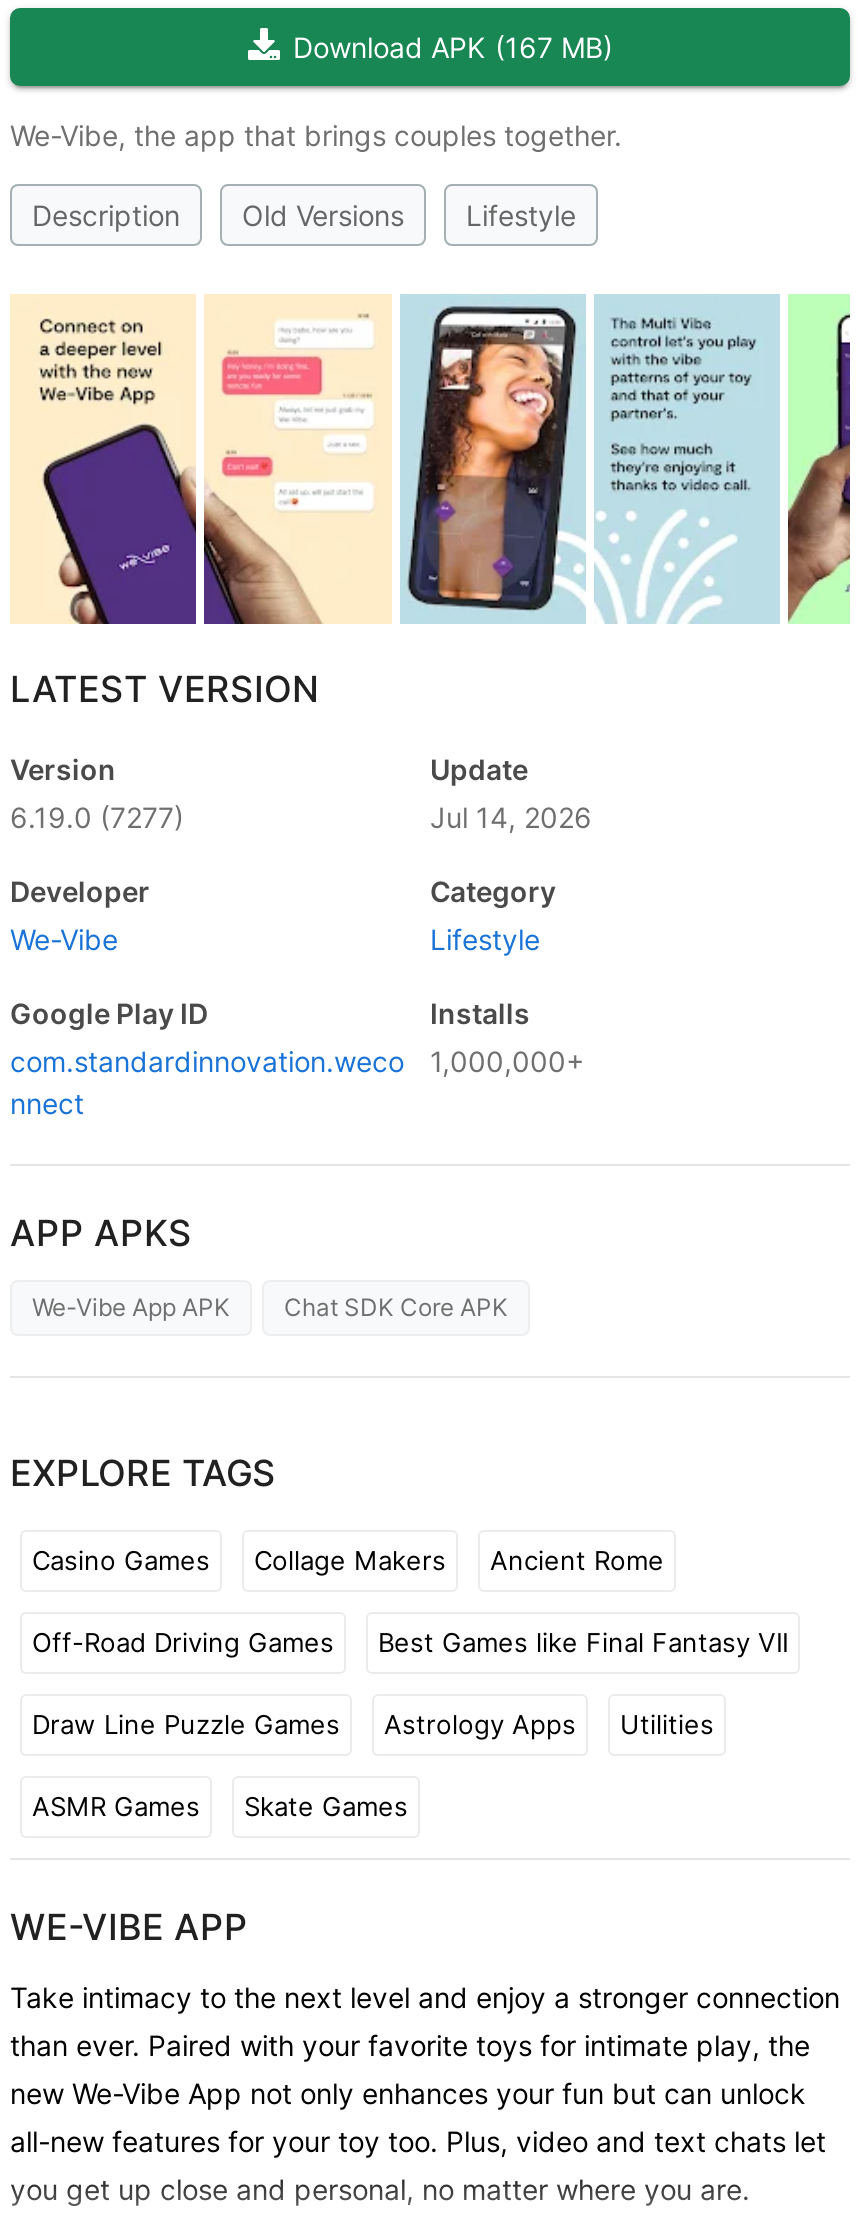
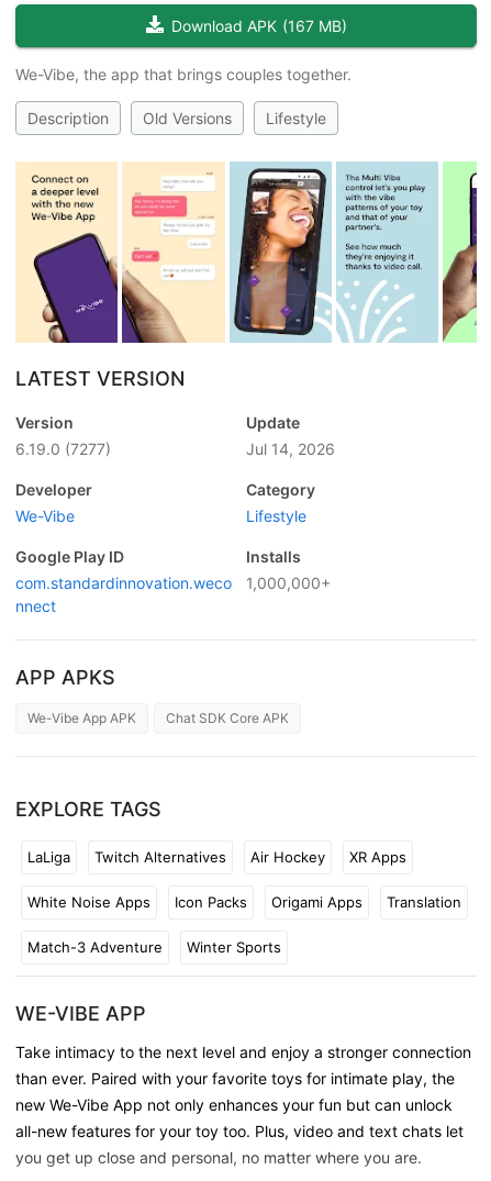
- Casino Games
- Collage Makers
- Ancient Rome
- Off-Road Driving Games
- Best Games like Final Fantasy VII
- Draw Line Puzzle Games
- Astrology Apps
- Utilities
- ASMR Games
- Skate Games
+ LaLiga
+ Twitch Alternatives
+ Air Hockey
+ XR Apps
+ White Noise Apps
+ Icon Packs
+ Origami Apps
+ Translation
+ Match-3 Adventure
+ Winter Sports
